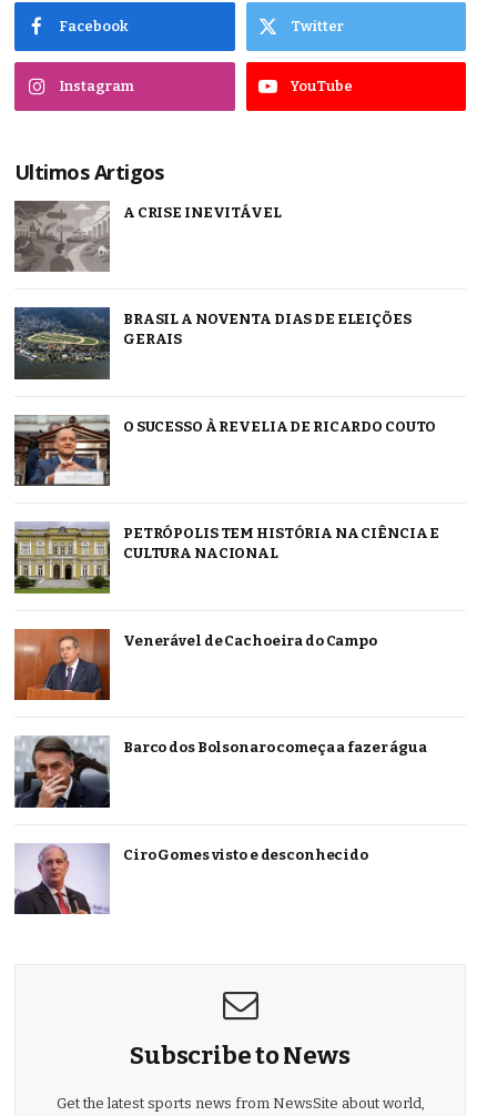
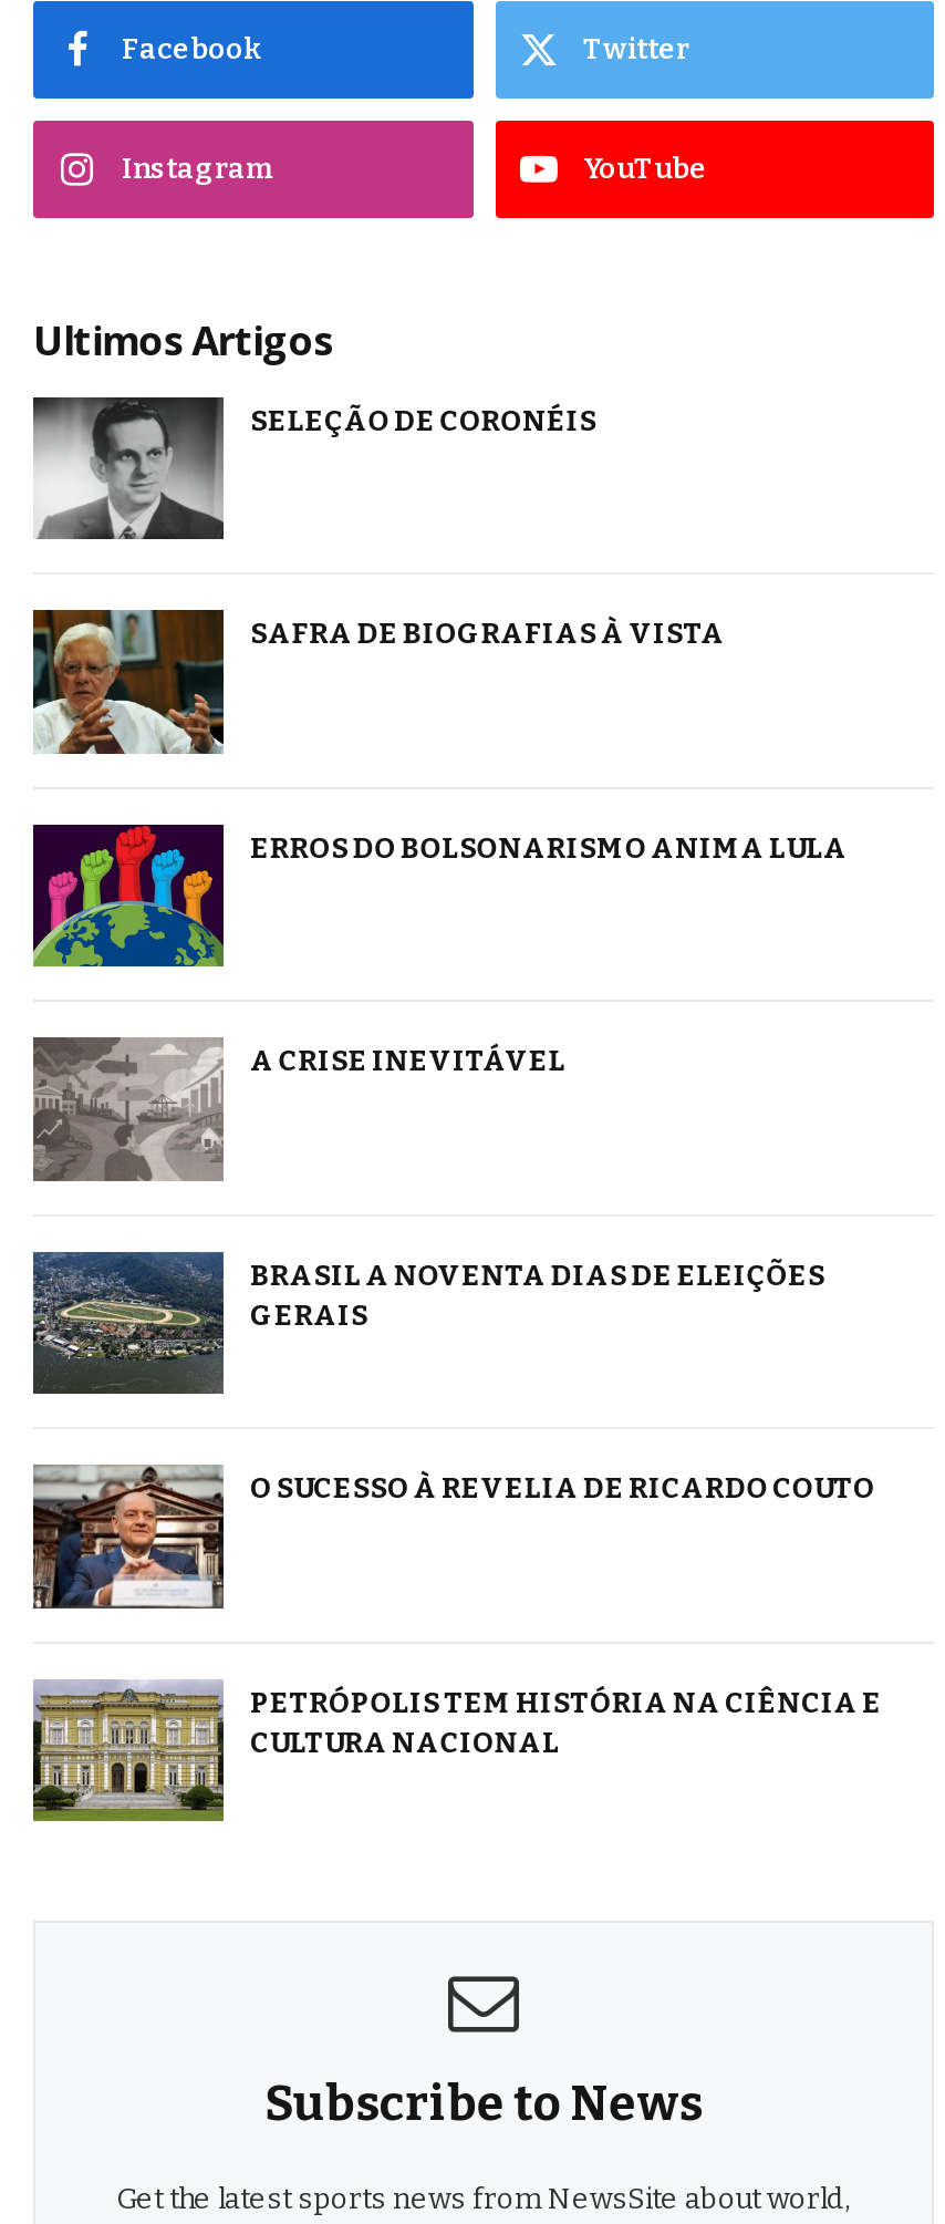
+ [image]
+ SAFRA DE BIOGRAFIAS À VISTA

+ [image]
+ ERROS DO BOLSONARISMO ANIMA LULA

+ [image]
+ SELEÇÃO DE CORONÉIS

moved down: [image] | A CRISE INEVITÁVEL | BRASIL A NOVENTA DIAS DE ELEIÇÕES | GERAIS | O SUCESSO À REVELIA DE RICARDO COUTO | PETRÓPOLIS TEM HISTÓRIA NA CIÊNCIA E | CULTURA NACIONAL

- [image]
- Venerável de Cachoeira do Campo

- [image]
- Barco dos Bolsonaro começa a fazer água

- [image]
- Ciro Gomes visto e desconhecido
